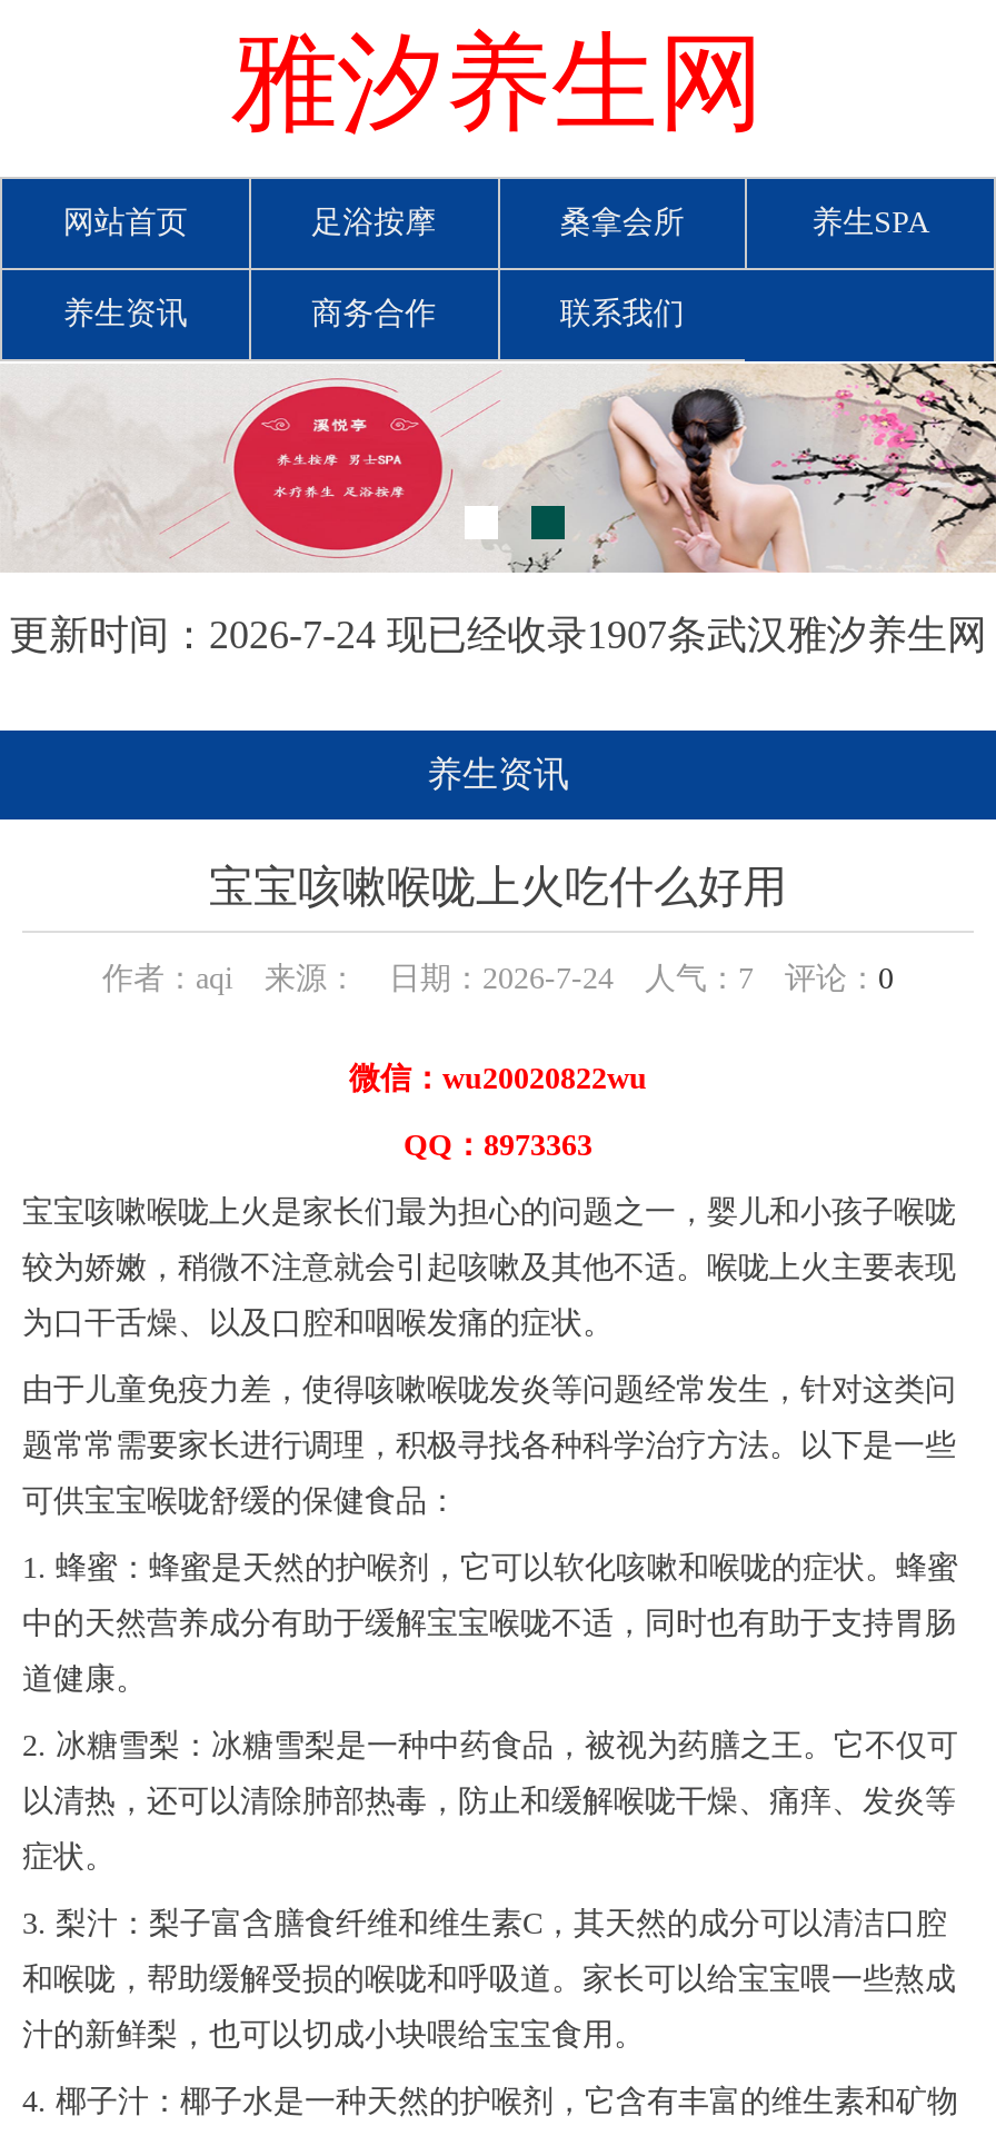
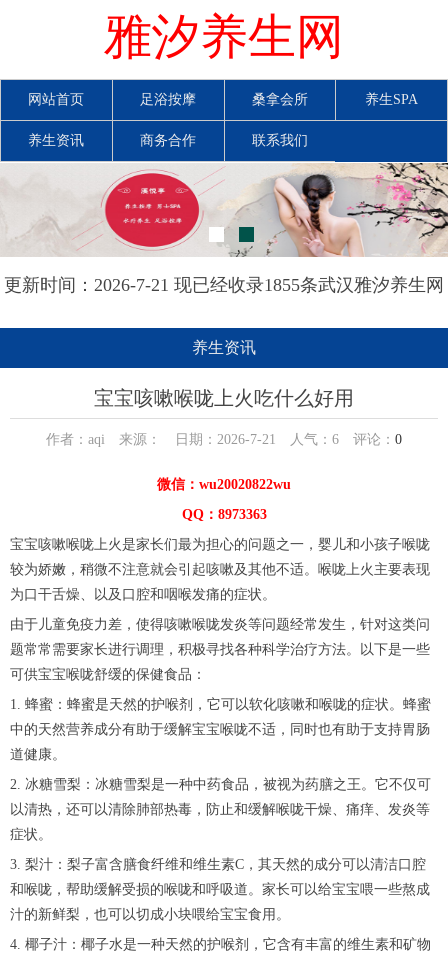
- 更新时间：2026-7-24 现已经收录1907条武汉雅汐养生网
+ 更新时间：2026-7-21 现已经收录1855条武汉雅汐养生网

- 作者：aqi 来源： 日期：2026-7-24 人气：7评论：0
+ 作者：aqi 来源： 日期：2026-7-21 人气：6评论：0
